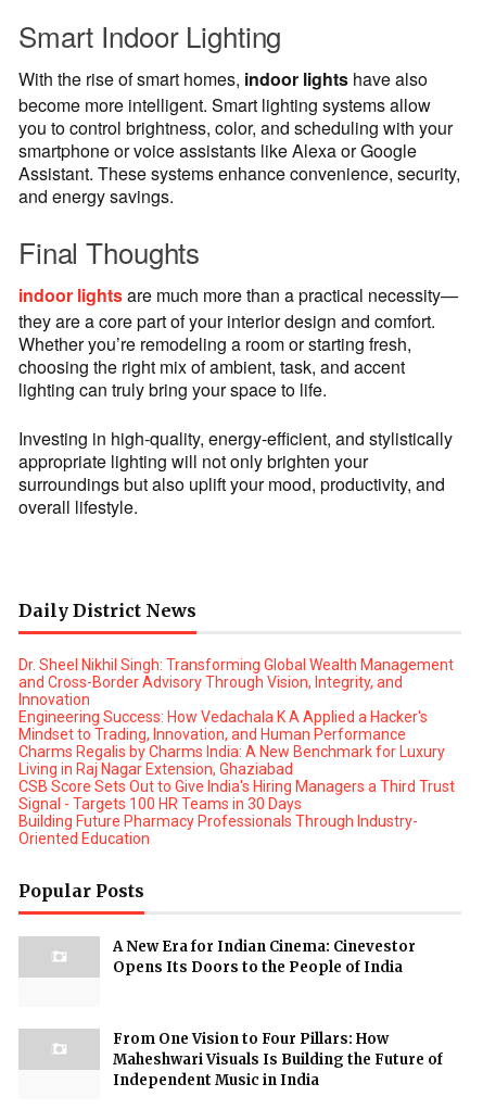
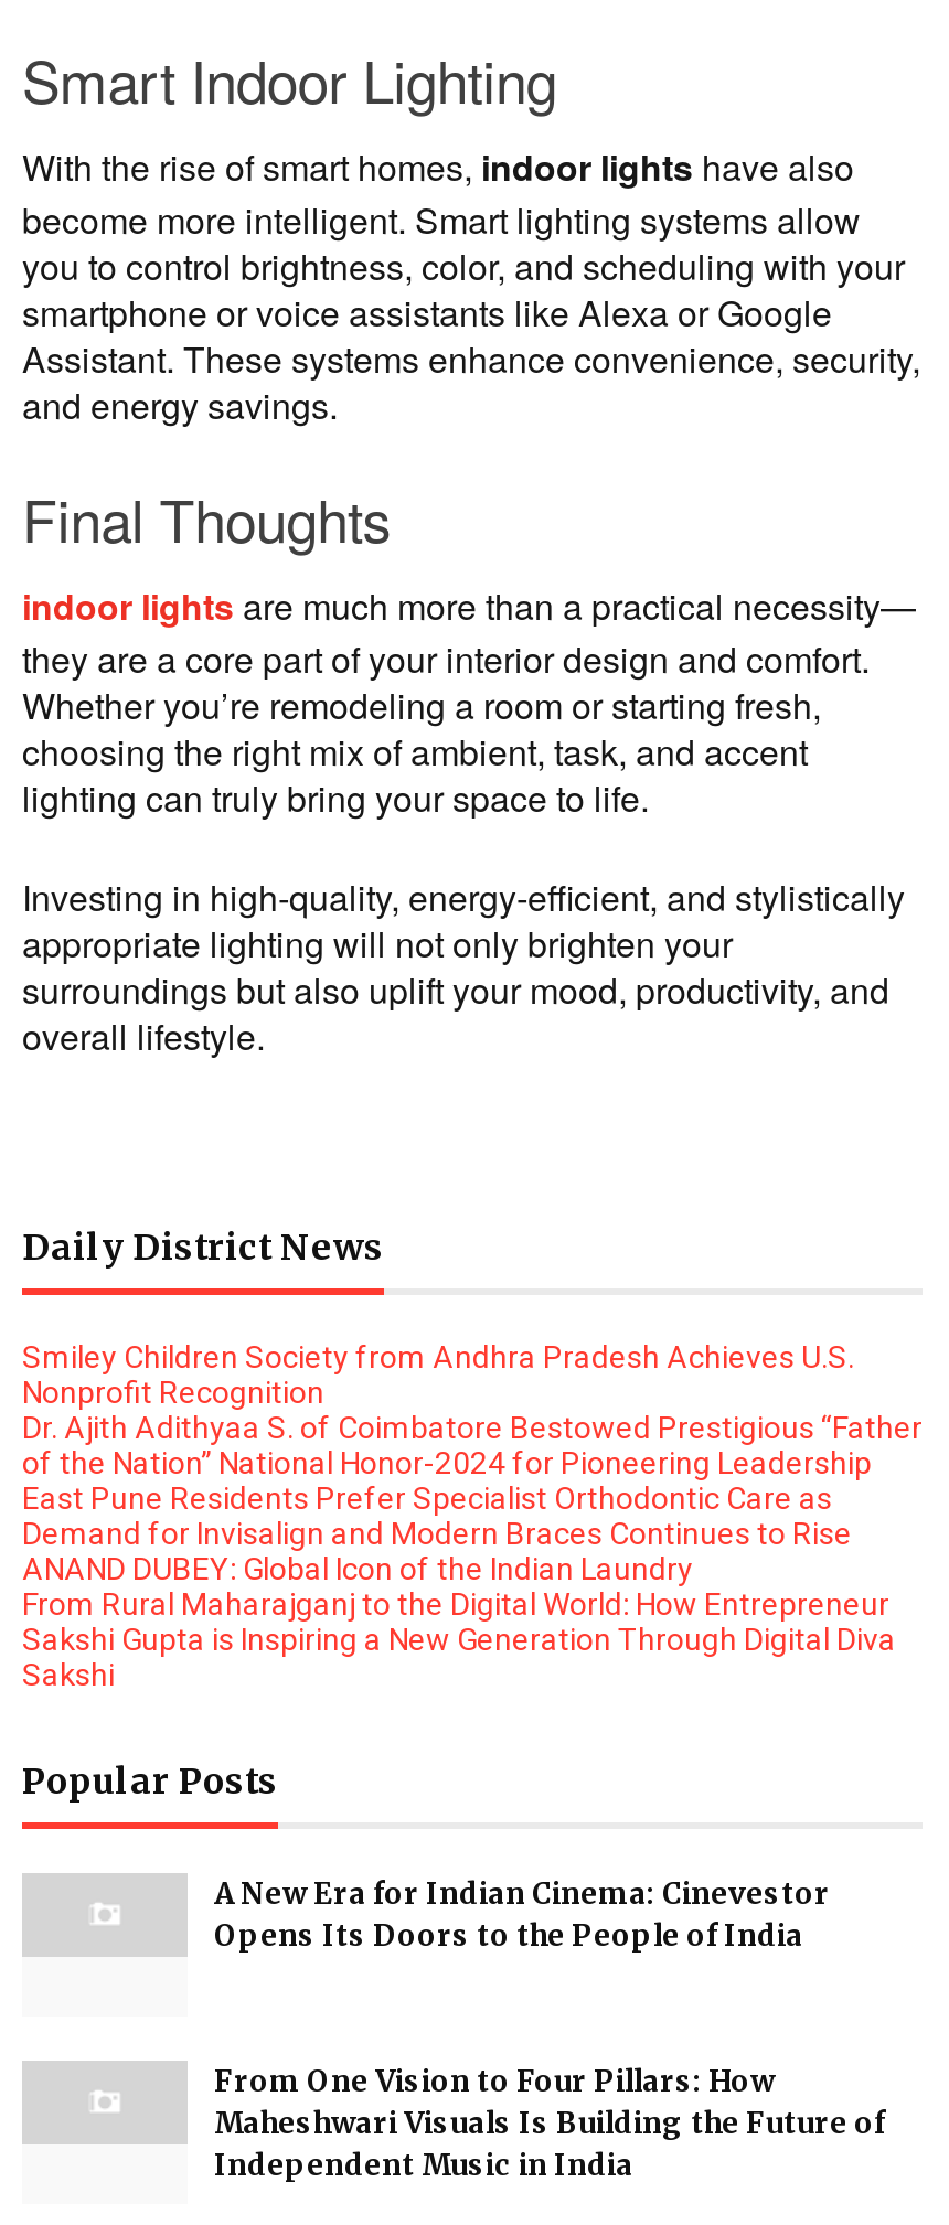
- Dr. Sheel Nikhil Singh: Transforming Global Wealth Management
- and Cross-Border Advisory Through Vision, Integrity, and
- Innovation
- Engineering Success: How Vedachala K A Applied a Hacker's
- Mindset to Trading, Innovation, and Human Performance
- Charms Regalis by Charms India: A New Benchmark for Luxury
- Living in Raj Nagar Extension, Ghaziabad
- CSB Score Sets Out to Give India's Hiring Managers a Third Trust
- Signal - Targets 100 HR Teams in 30 Days
- Building Future Pharmacy Professionals Through Industry-
- Oriented Education
+ Smiley Children Society from Andhra Pradesh Achieves U.S.
+ Nonprofit Recognition
+ Dr. Ajith Adithyaa S. of Coimbatore Bestowed Prestigious “Father
+ of the Nation” National Honor-2024 for Pioneering Leadership
+ East Pune Residents Prefer Specialist Orthodontic Care as
+ Demand for Invisalign and Modern Braces Continues to Rise
+ ANAND DUBEY: Global Icon of the Indian Laundry
+ From Rural Maharajganj to the Digital World: How Entrepreneur
+ Sakshi Gupta is Inspiring a New Generation Through Digital Diva
+ Sakshi
